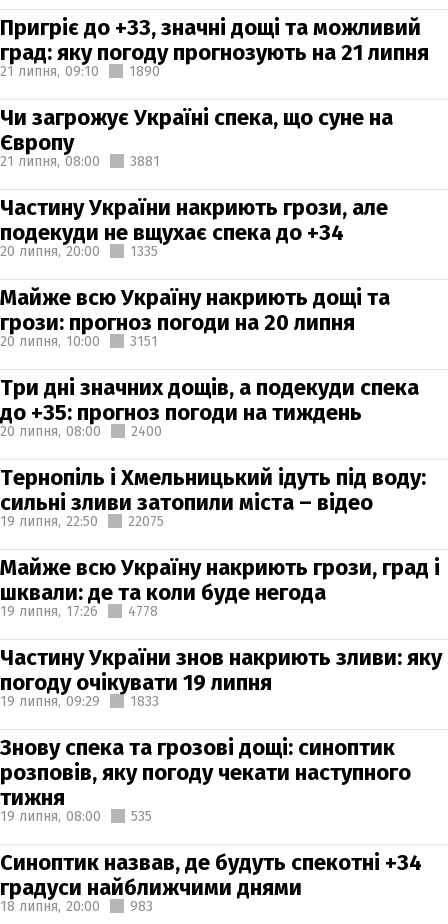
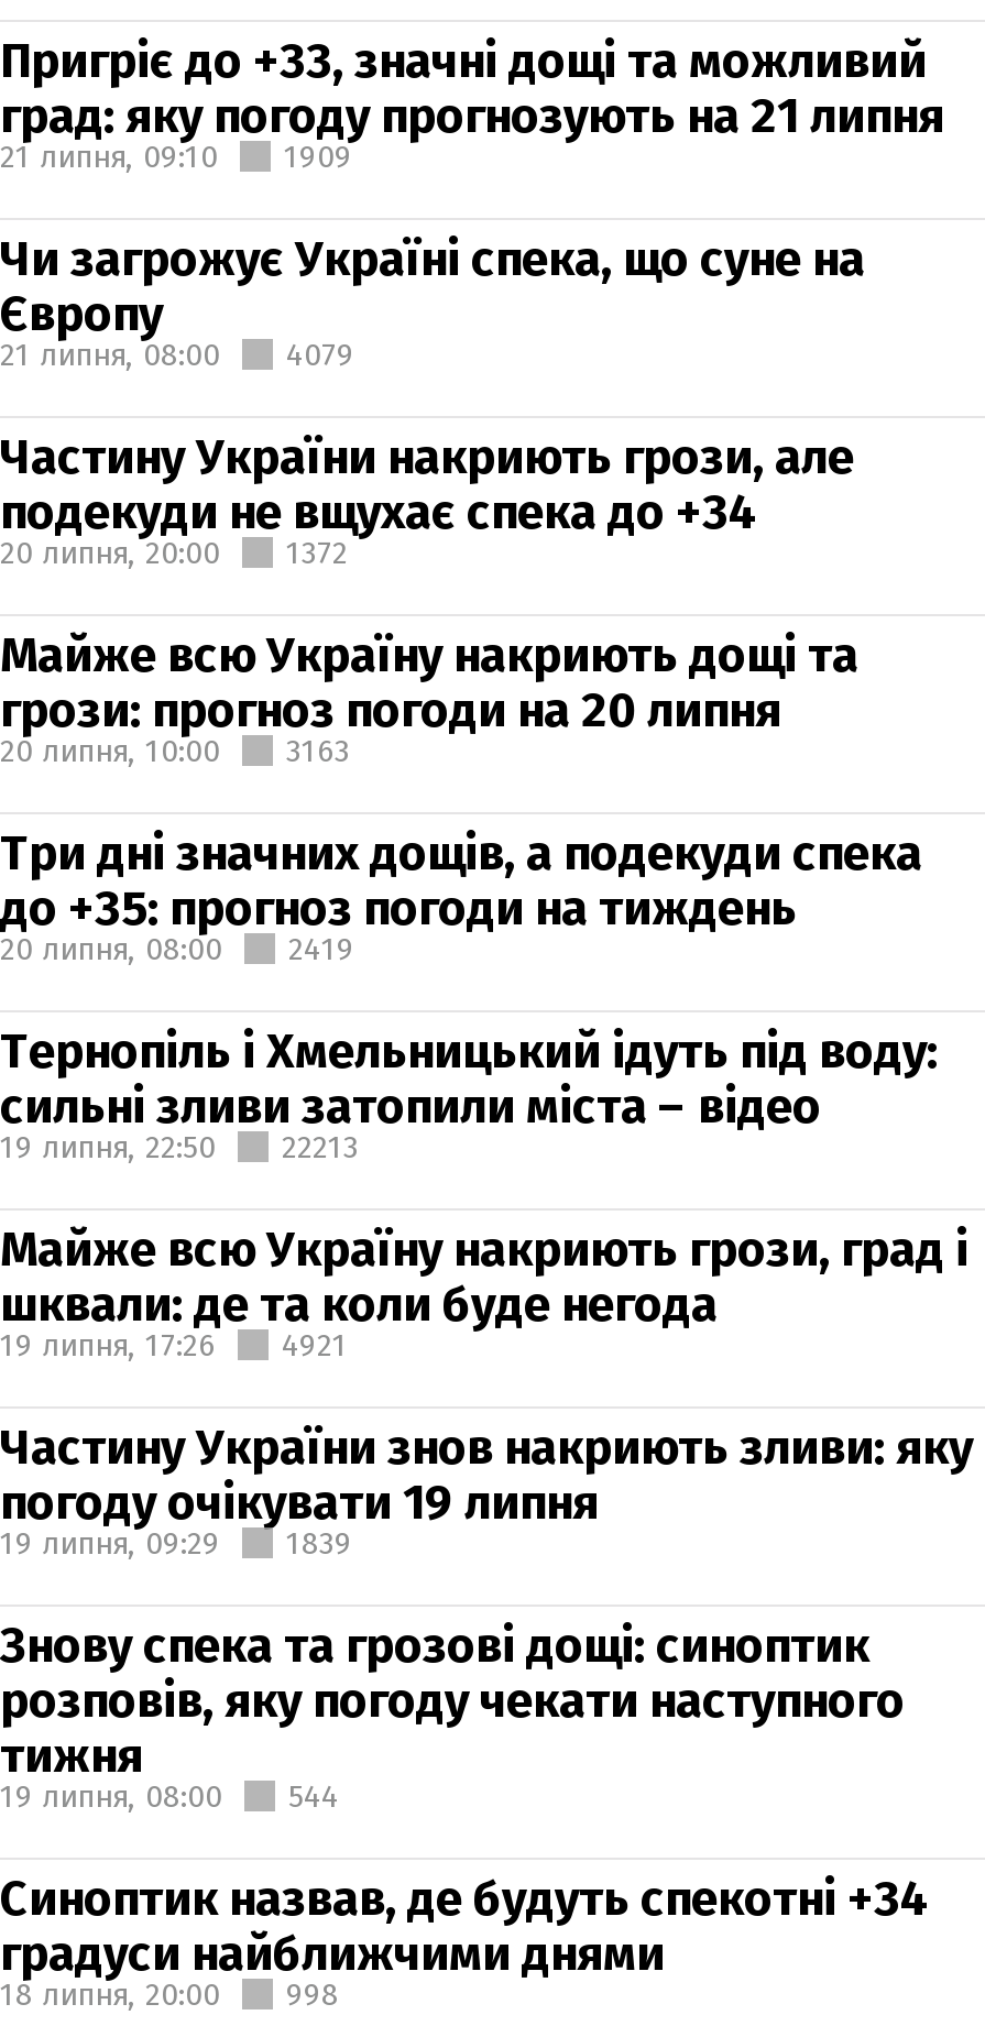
- 1890
+ 1909

- 21 липня, 08:00 3881
+ 21 липня, 08:00 4079

- 20 липня, 20:00 1335
+ 20 липня, 20:00 1372

- 20 липня, 10:00 3151
+ 20 липня, 10:00 3163

- 20 липня, 08:00 2400
+ 20 липня, 08:00 2419

- 19 липня, 22:50 22075
+ 19 липня, 22:50 22213

- 19 липня, 17:26 4778
+ 19 липня, 17:26 4921

- 19 липня, 09:29 1833
+ 19 липня, 09:29 1839

- 19 липня, 08:00 535
+ 19 липня, 08:00 544

- 18 липня, 20:00 983
+ 18 липня, 20:00 998
